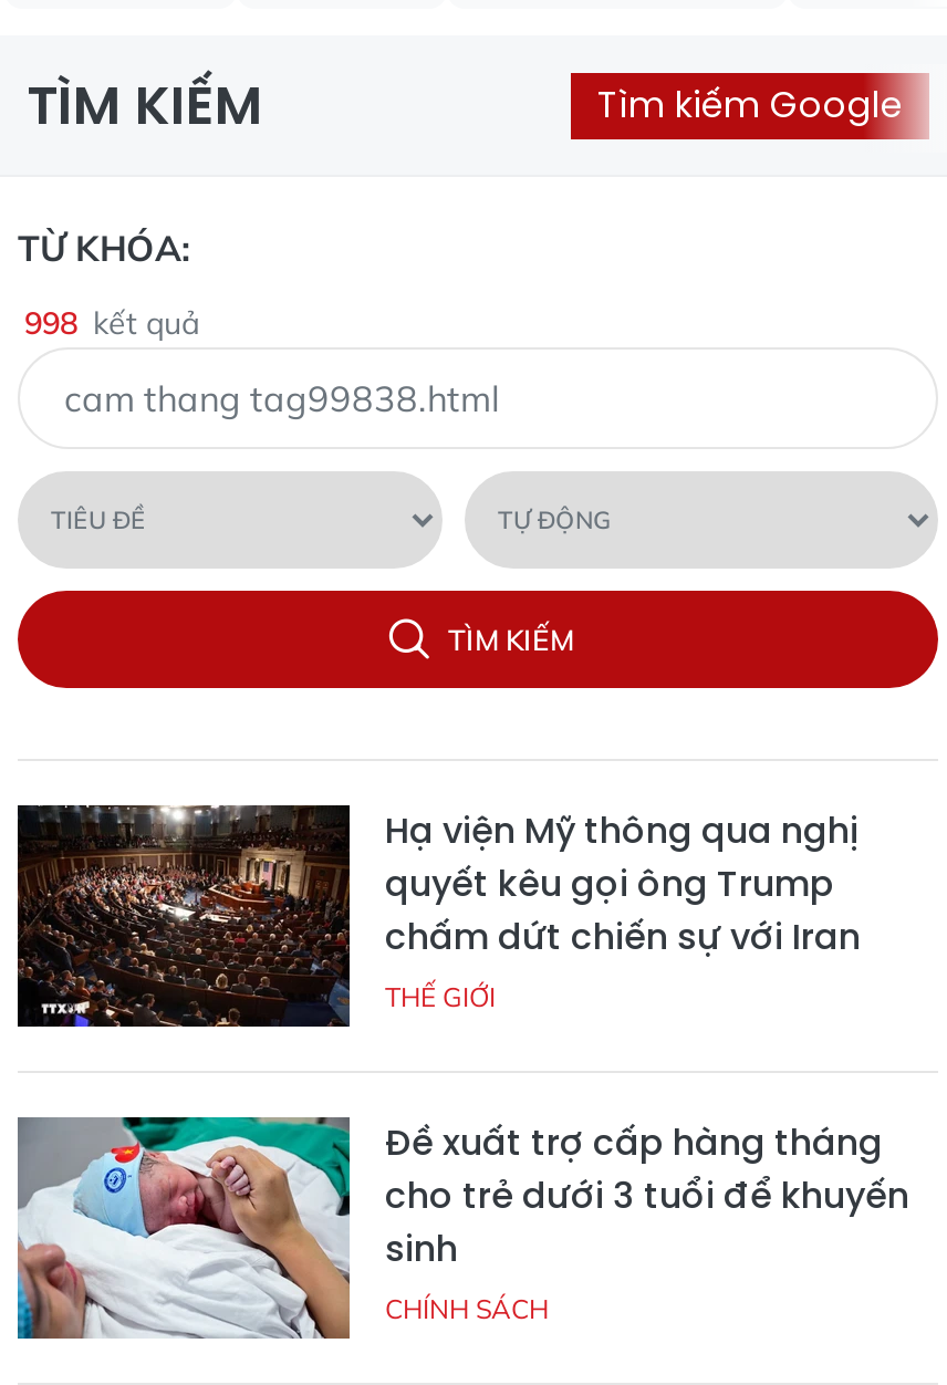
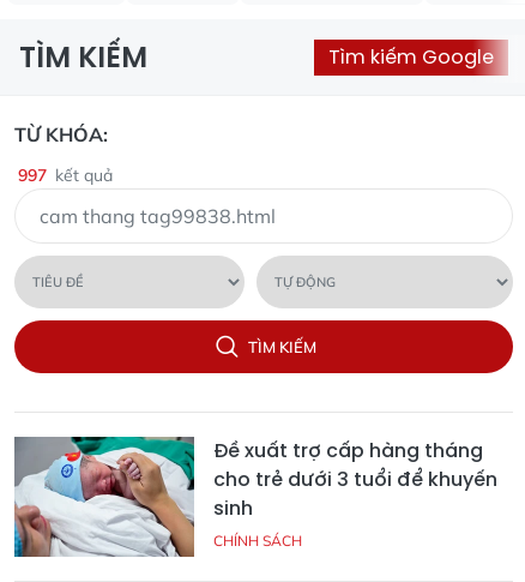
- 998 kết quả
+ 997 kết quả

- [image]
- Hạ viện Mỹ thông qua nghị
- quyết kêu gọi ông Trump
- chấm dứt chiến sự với Iran
- THẾ GIỚI
